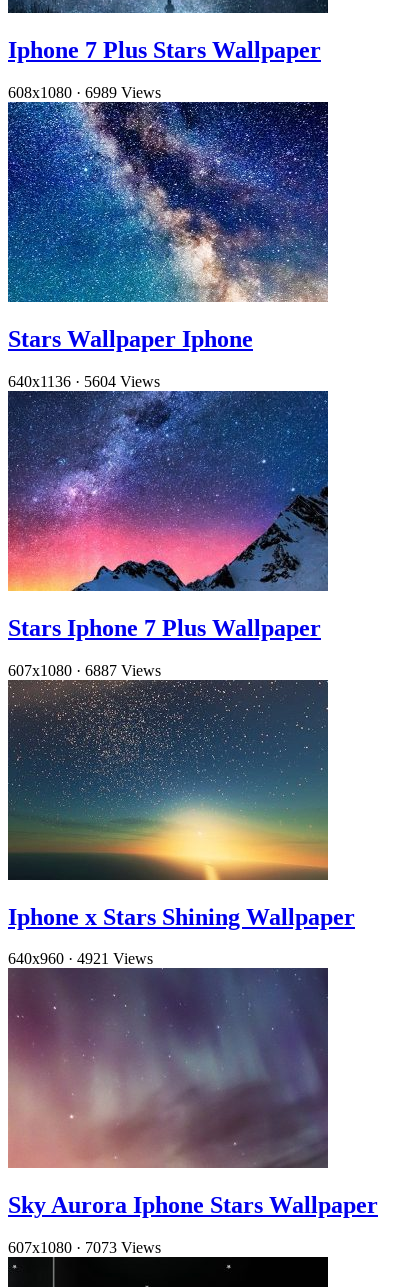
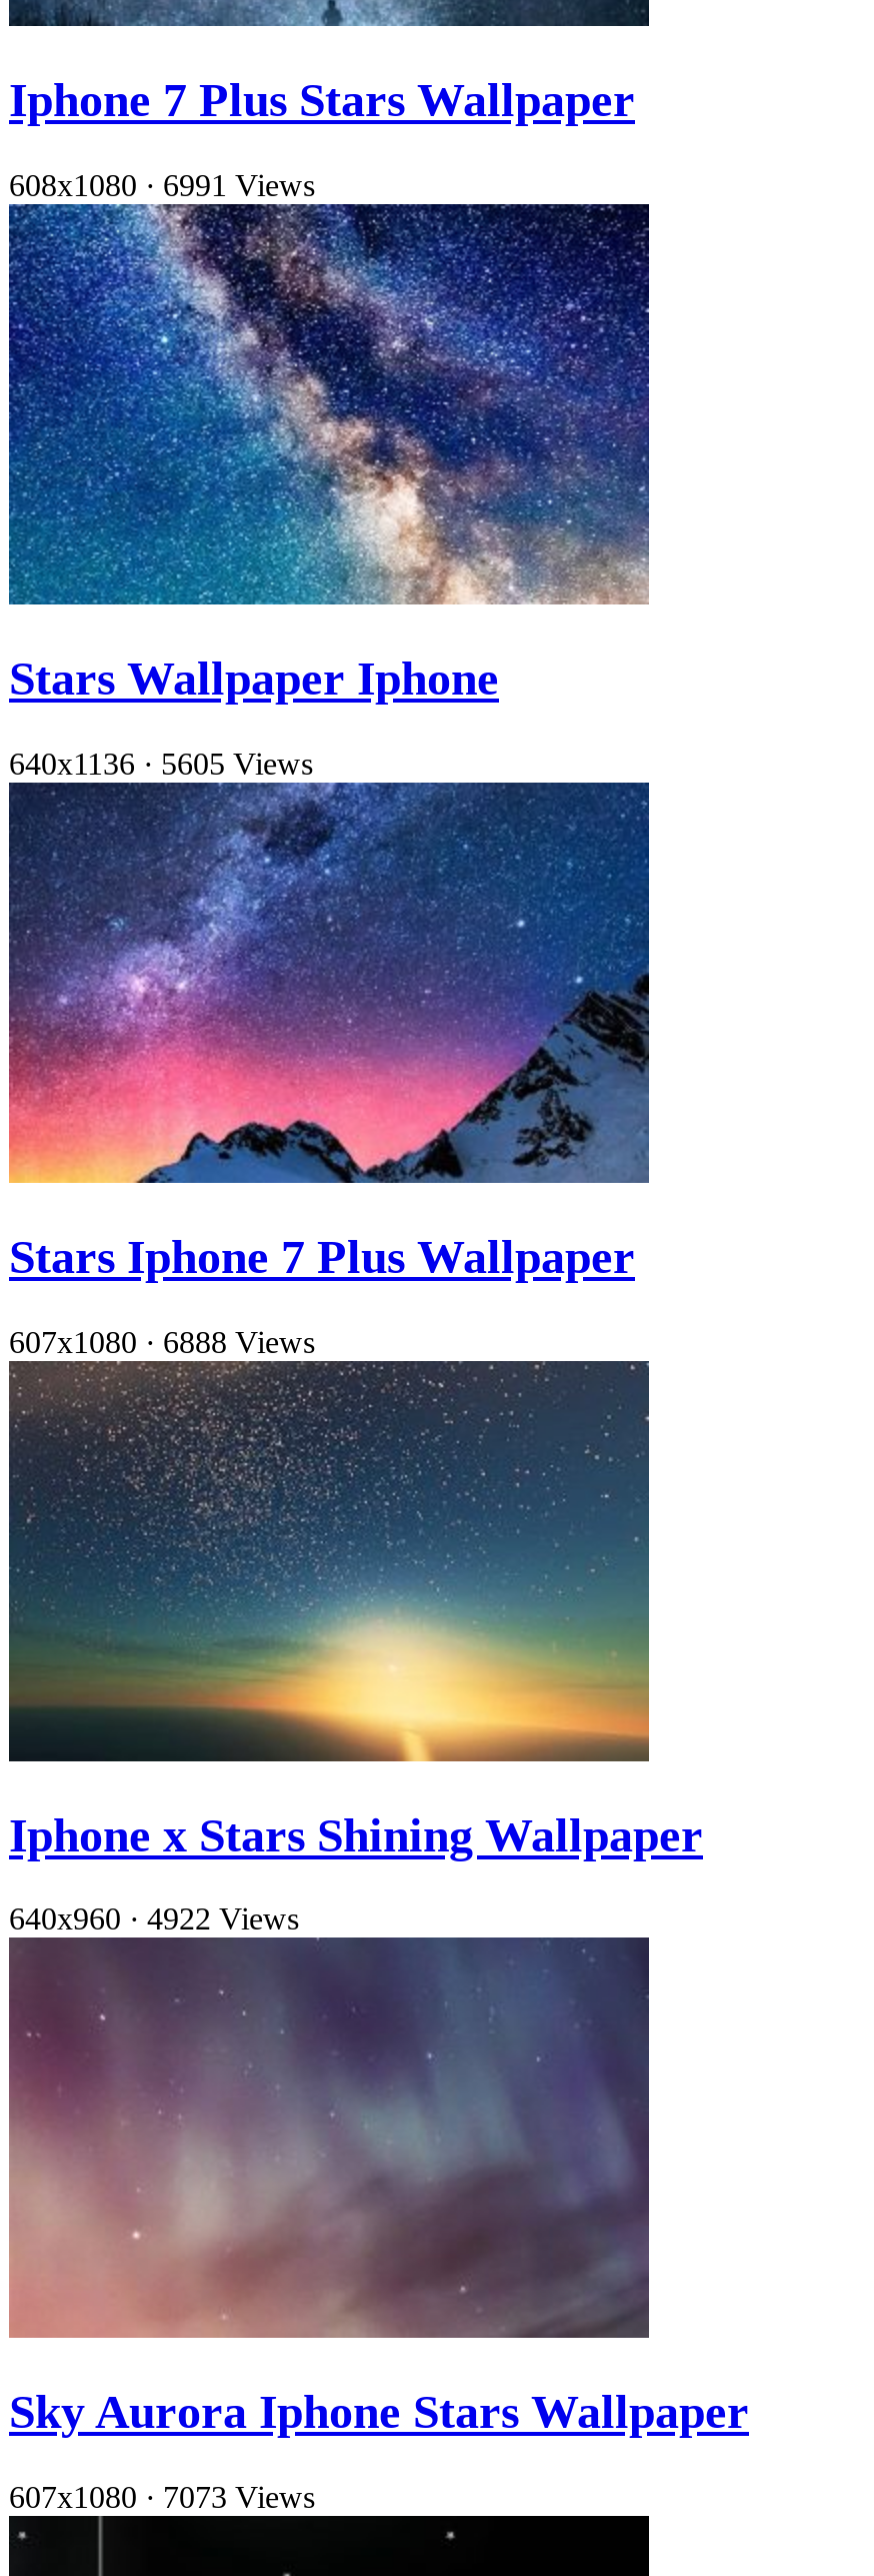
- 608x1080 · 6989 Views
+ 608x1080 · 6991 Views

- 640x1136 · 5604 Views
+ 640x1136 · 5605 Views

- 607x1080 · 6887 Views
+ 607x1080 · 6888 Views

- 640x960 · 4921 Views
+ 640x960 · 4922 Views
